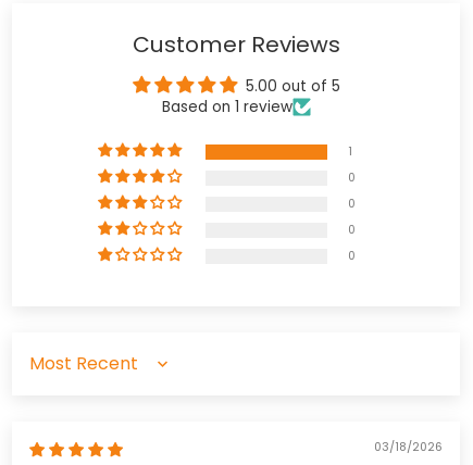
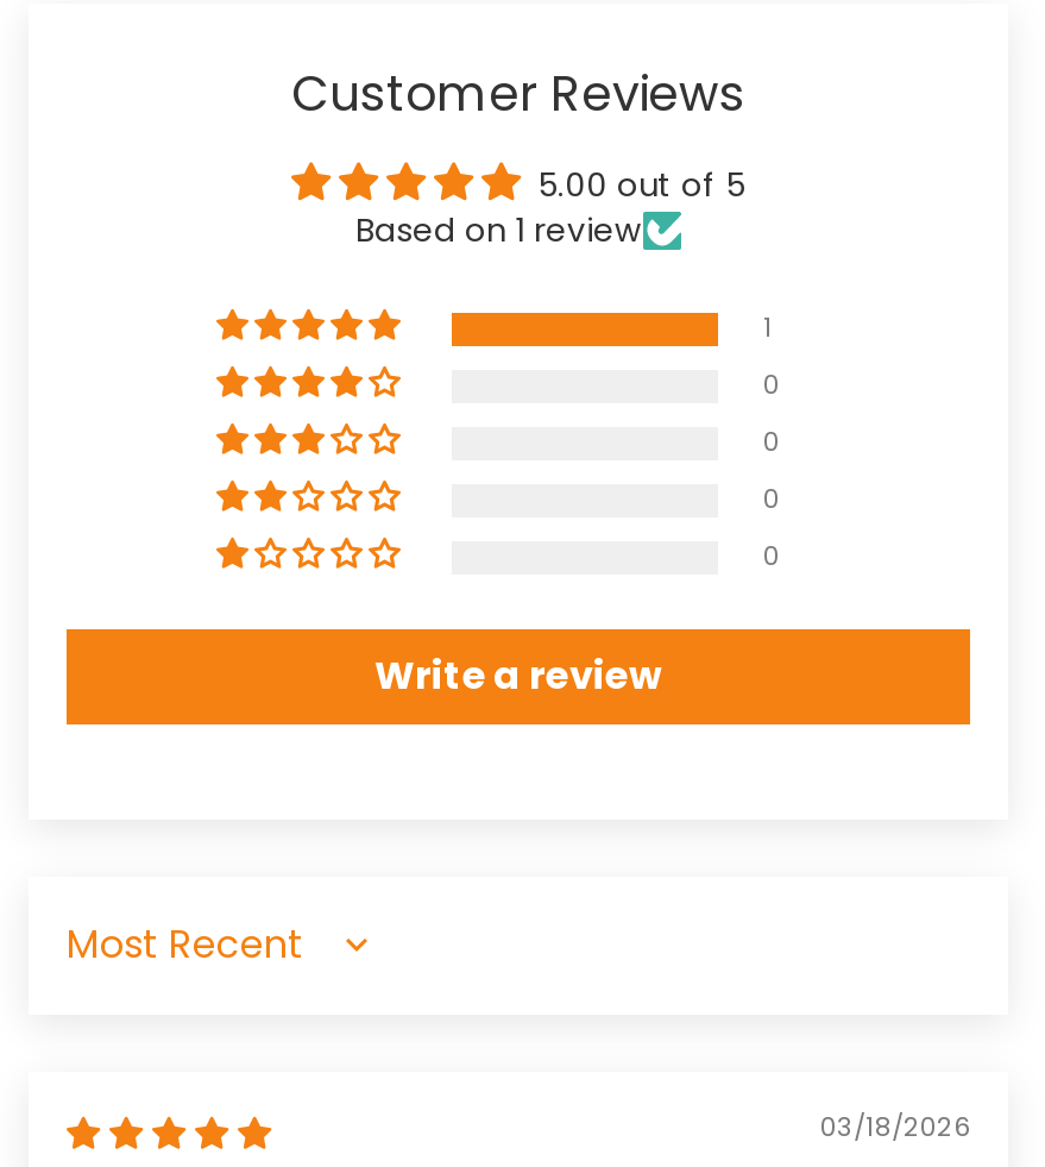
+ Write a review
